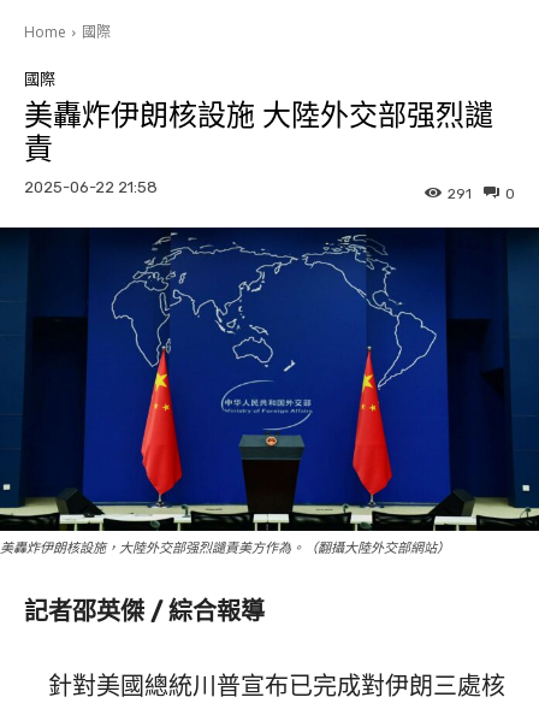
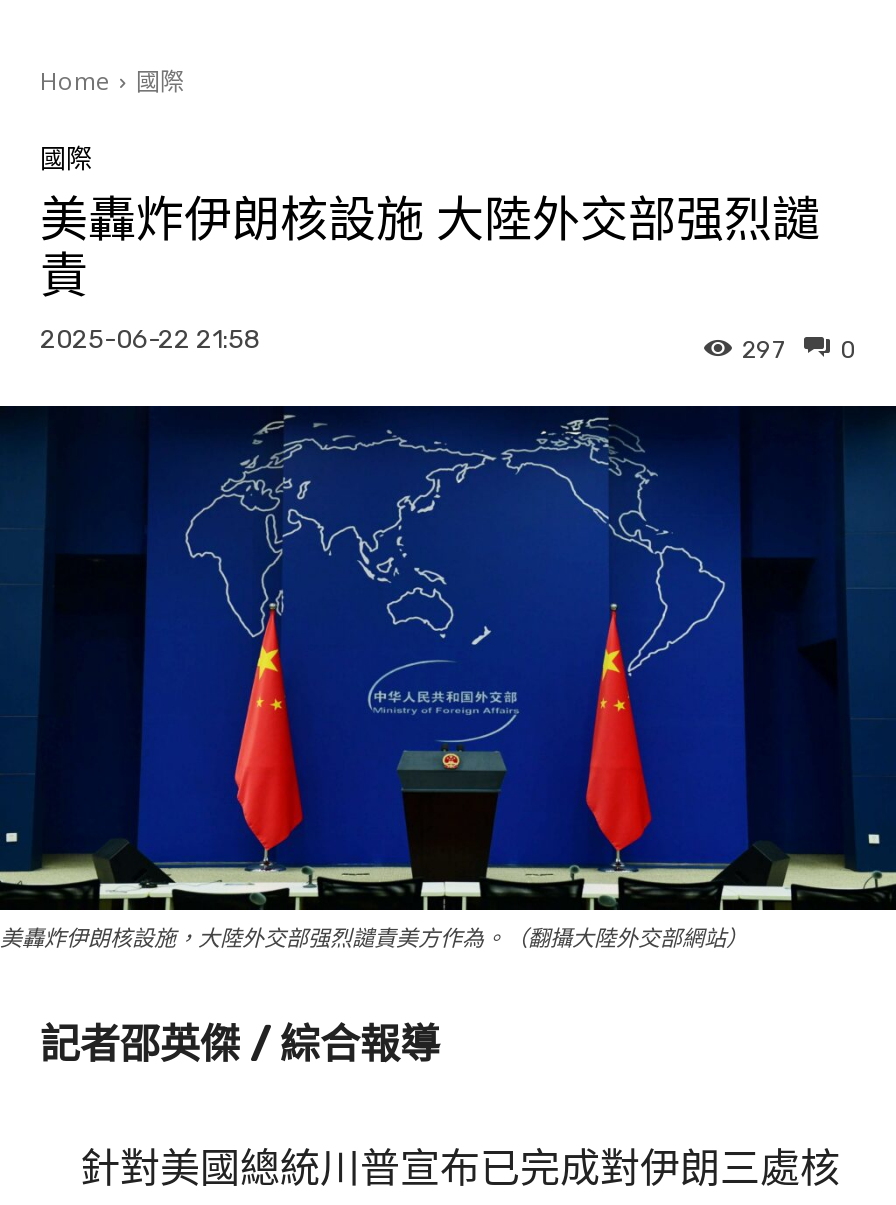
- 291 0
+ 297 0
